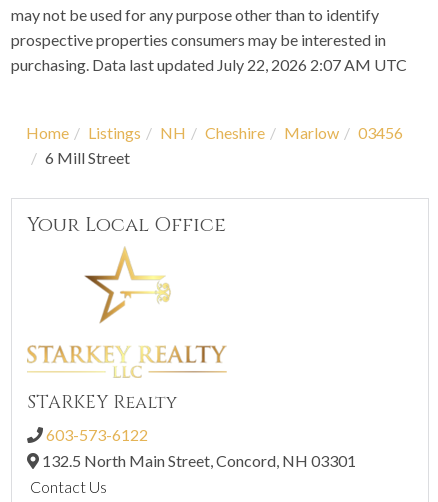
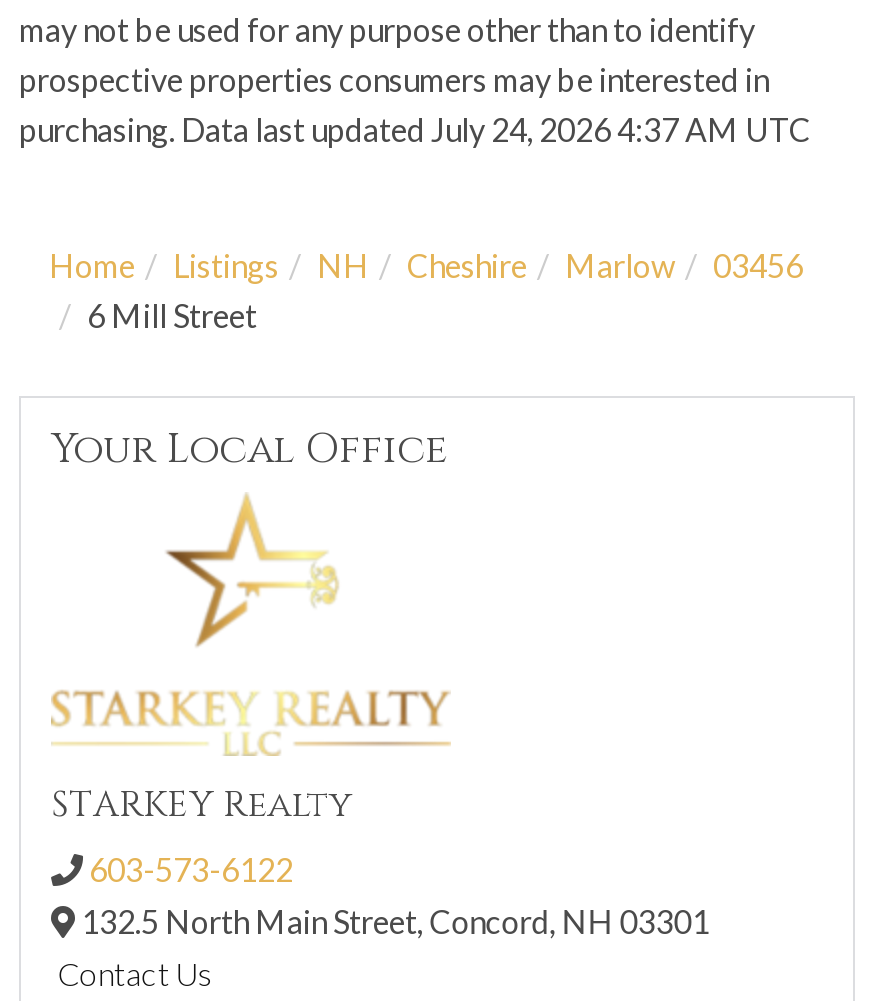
- purchasing. Data last updated July 22, 2026 2:07 AM UTC
+ purchasing. Data last updated July 24, 2026 4:37 AM UTC
